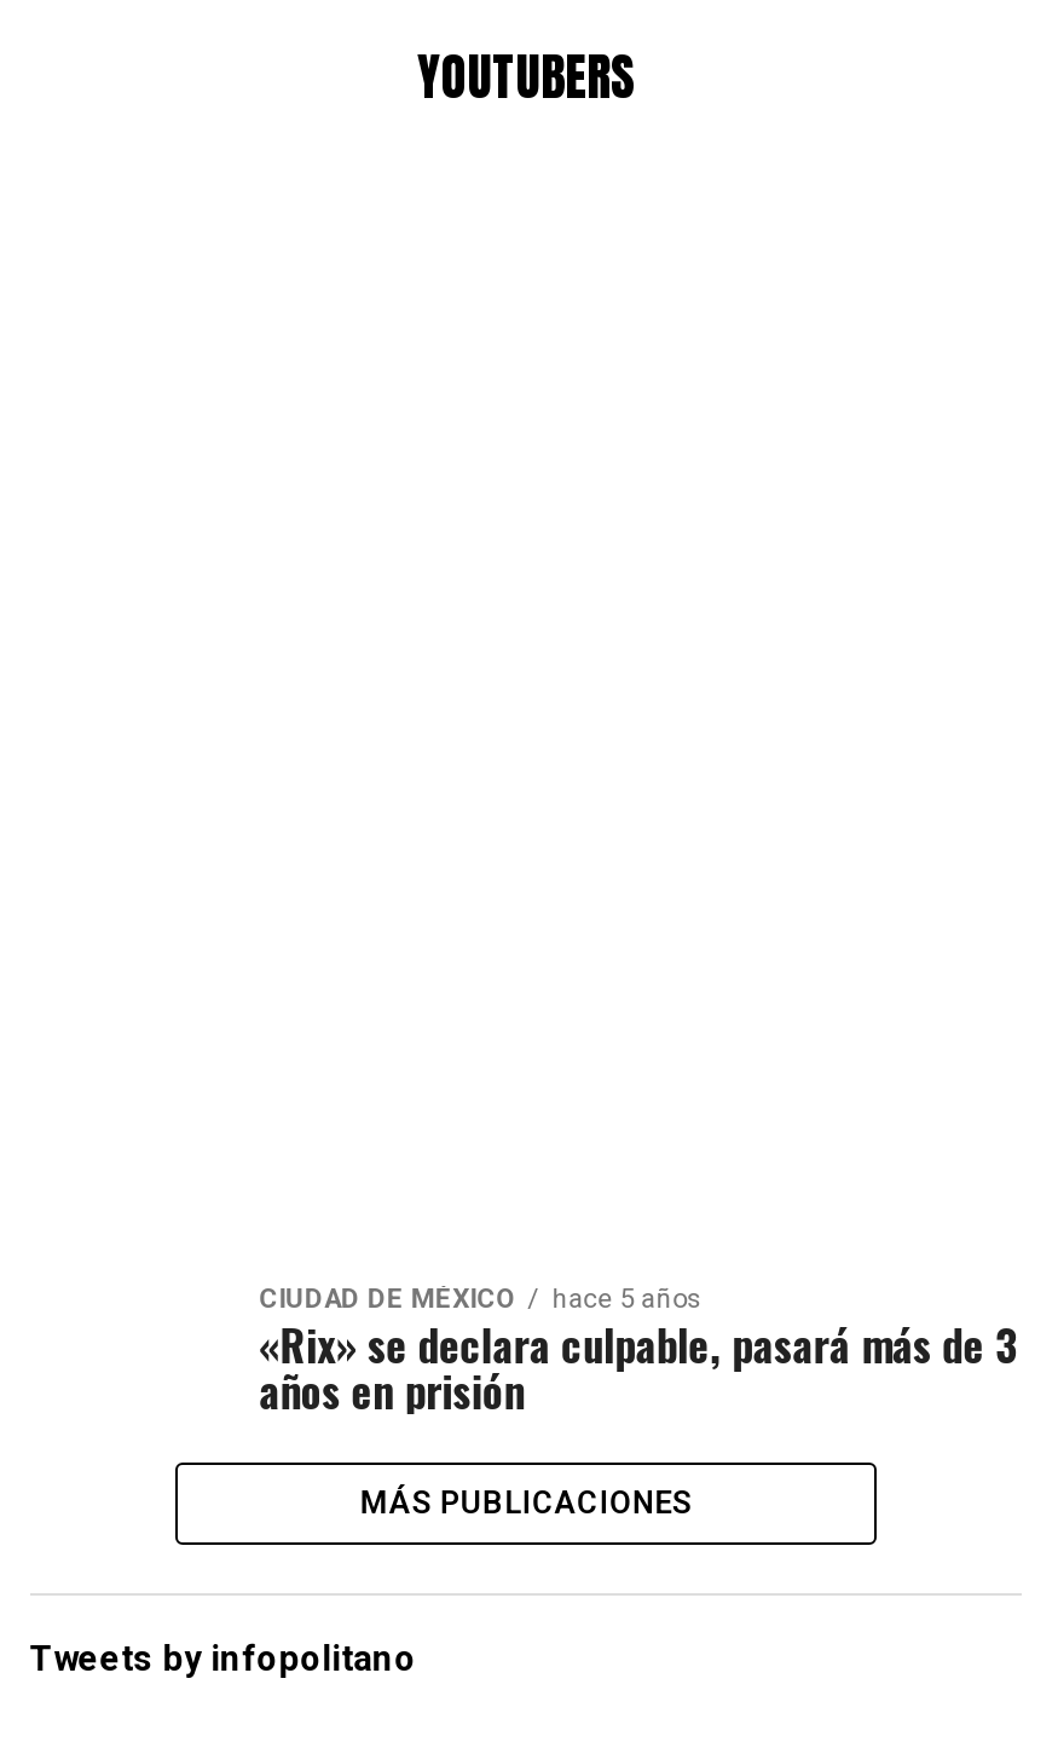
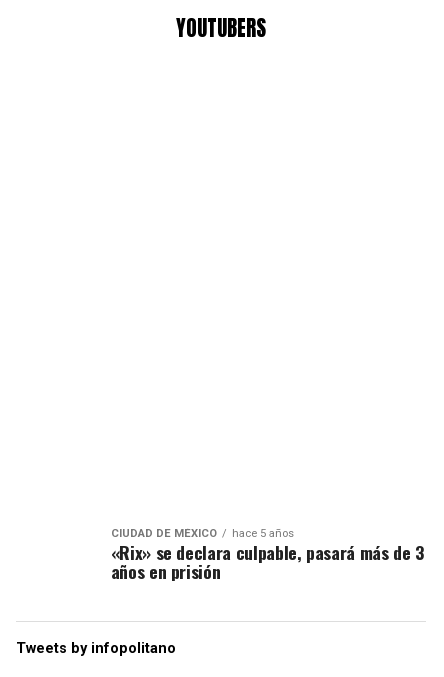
- MÁS PUBLICACIONES
